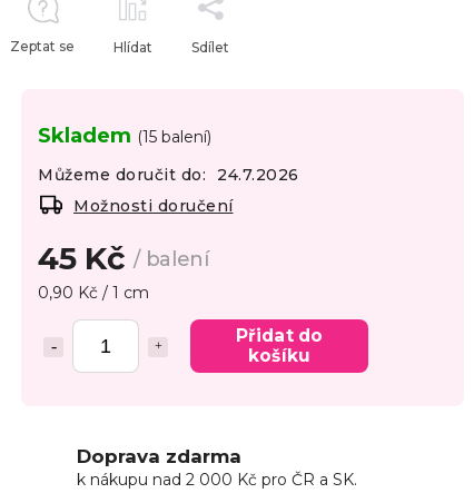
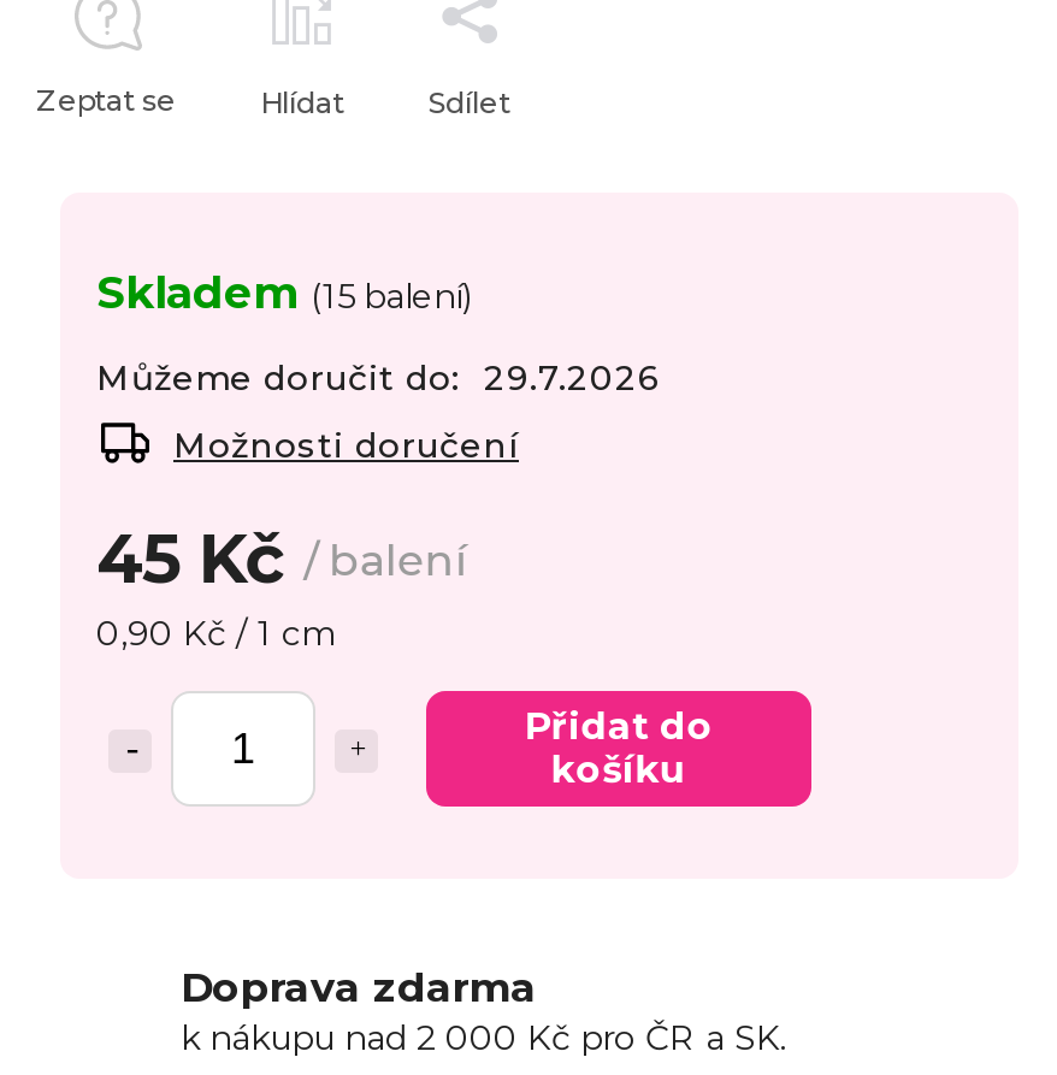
- Můžeme doručit do: 24.7.2026
+ Můžeme doručit do: 29.7.2026
